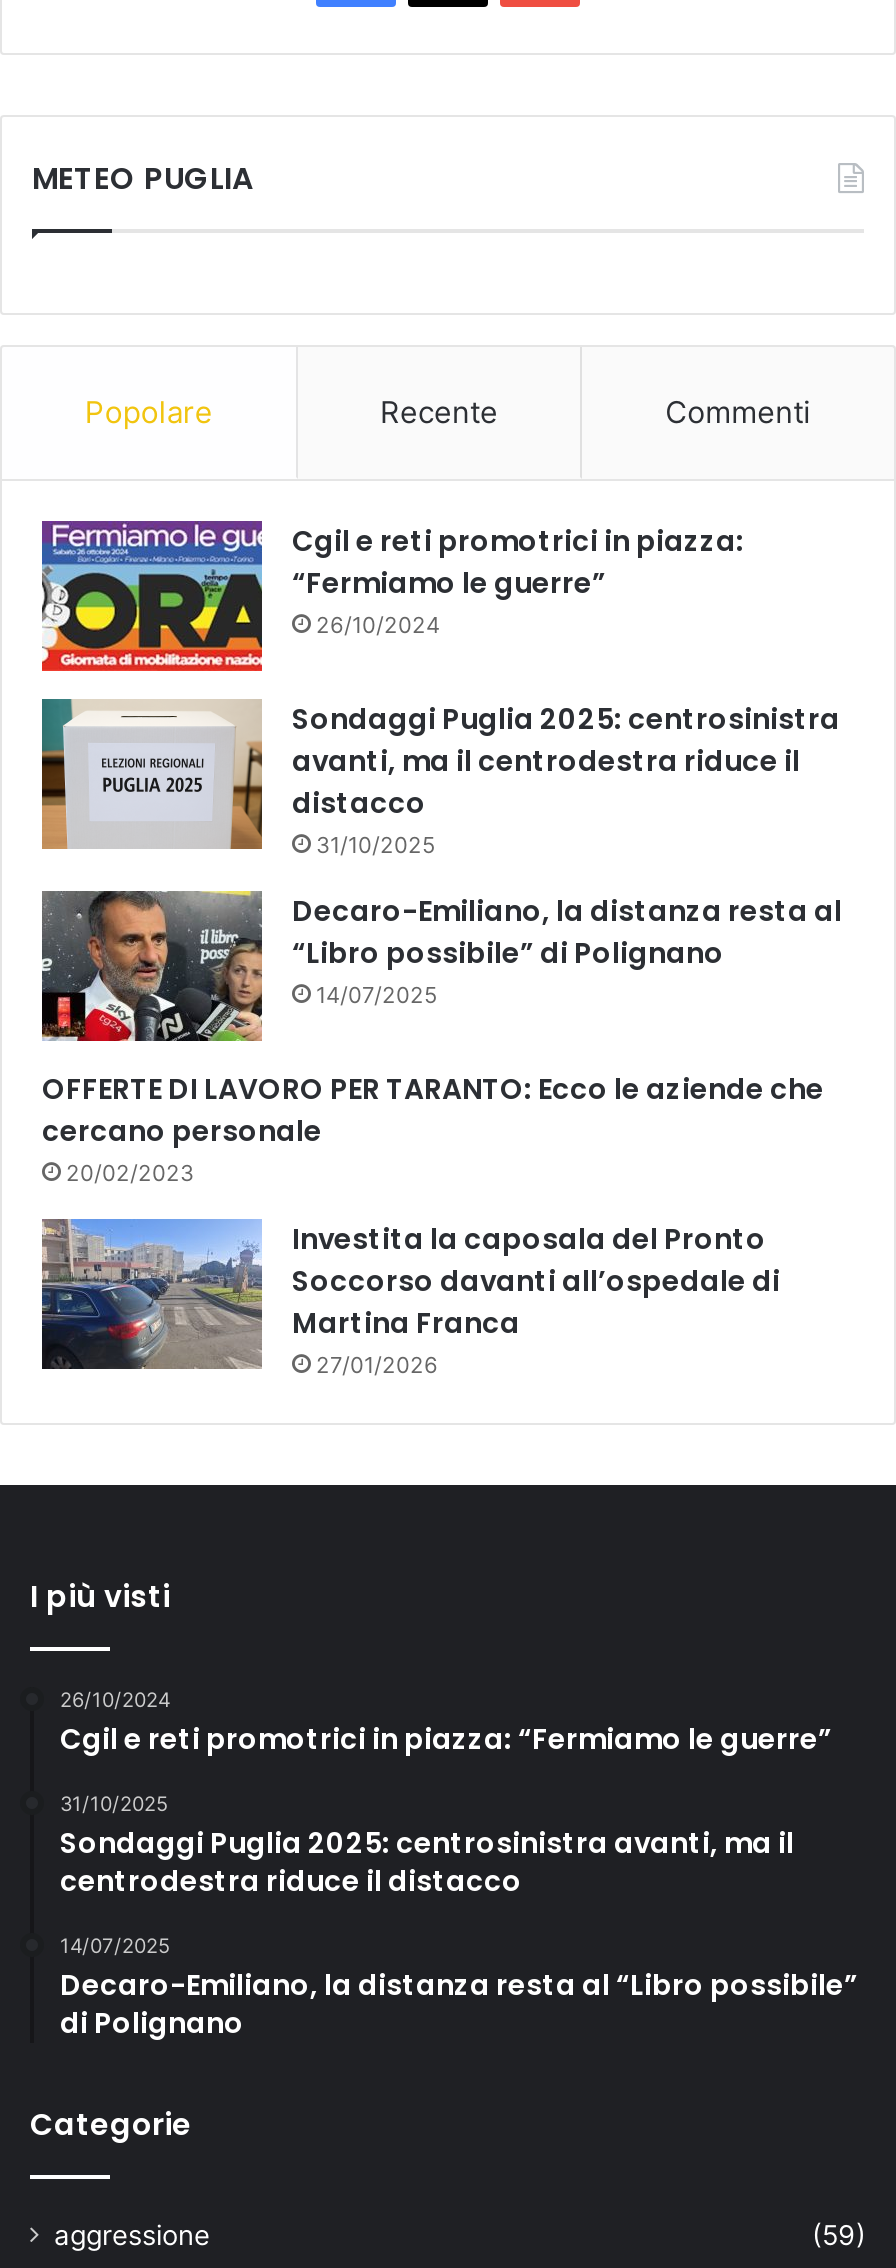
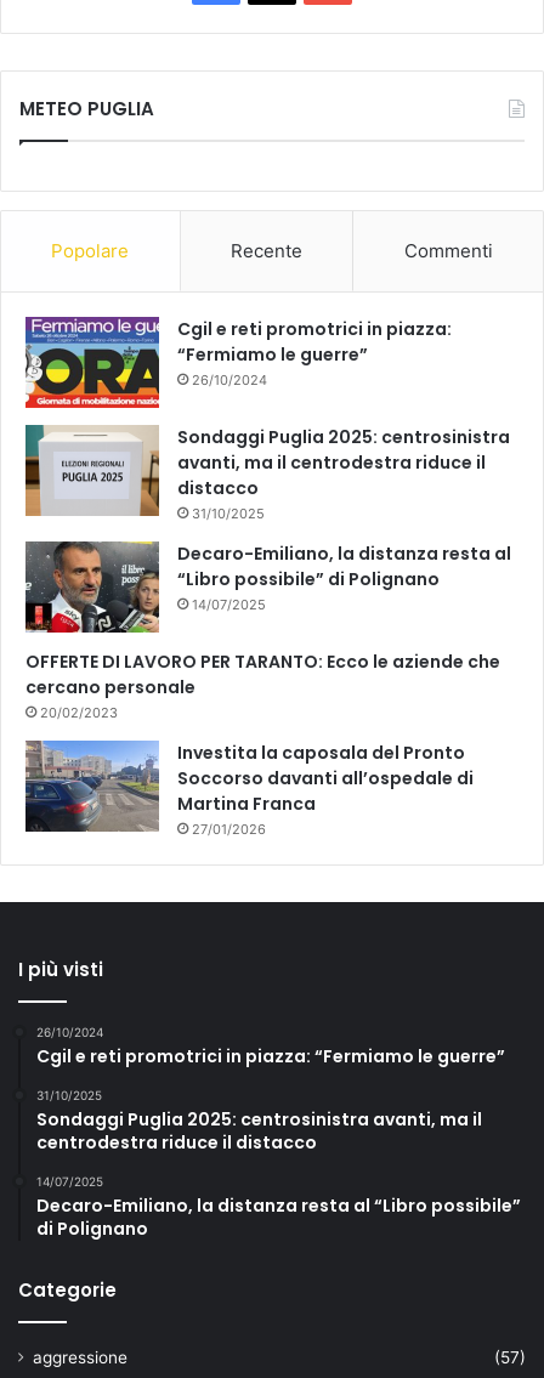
- (59)
+ (57)
